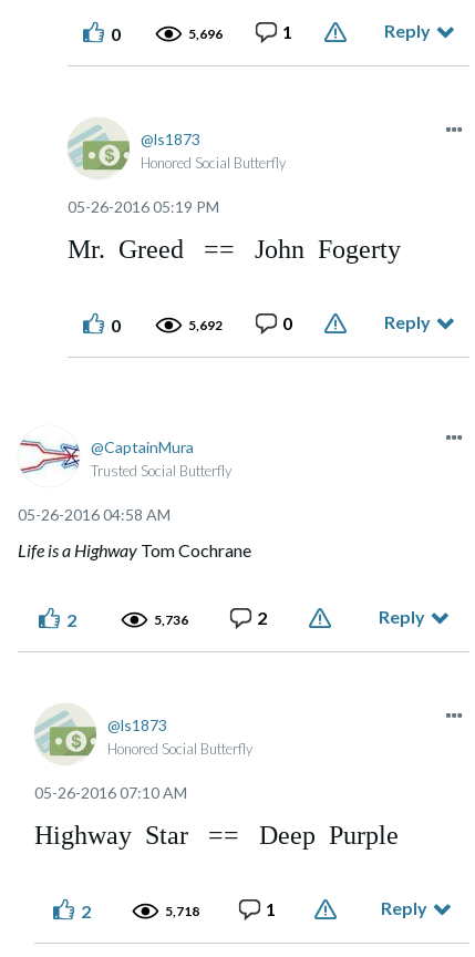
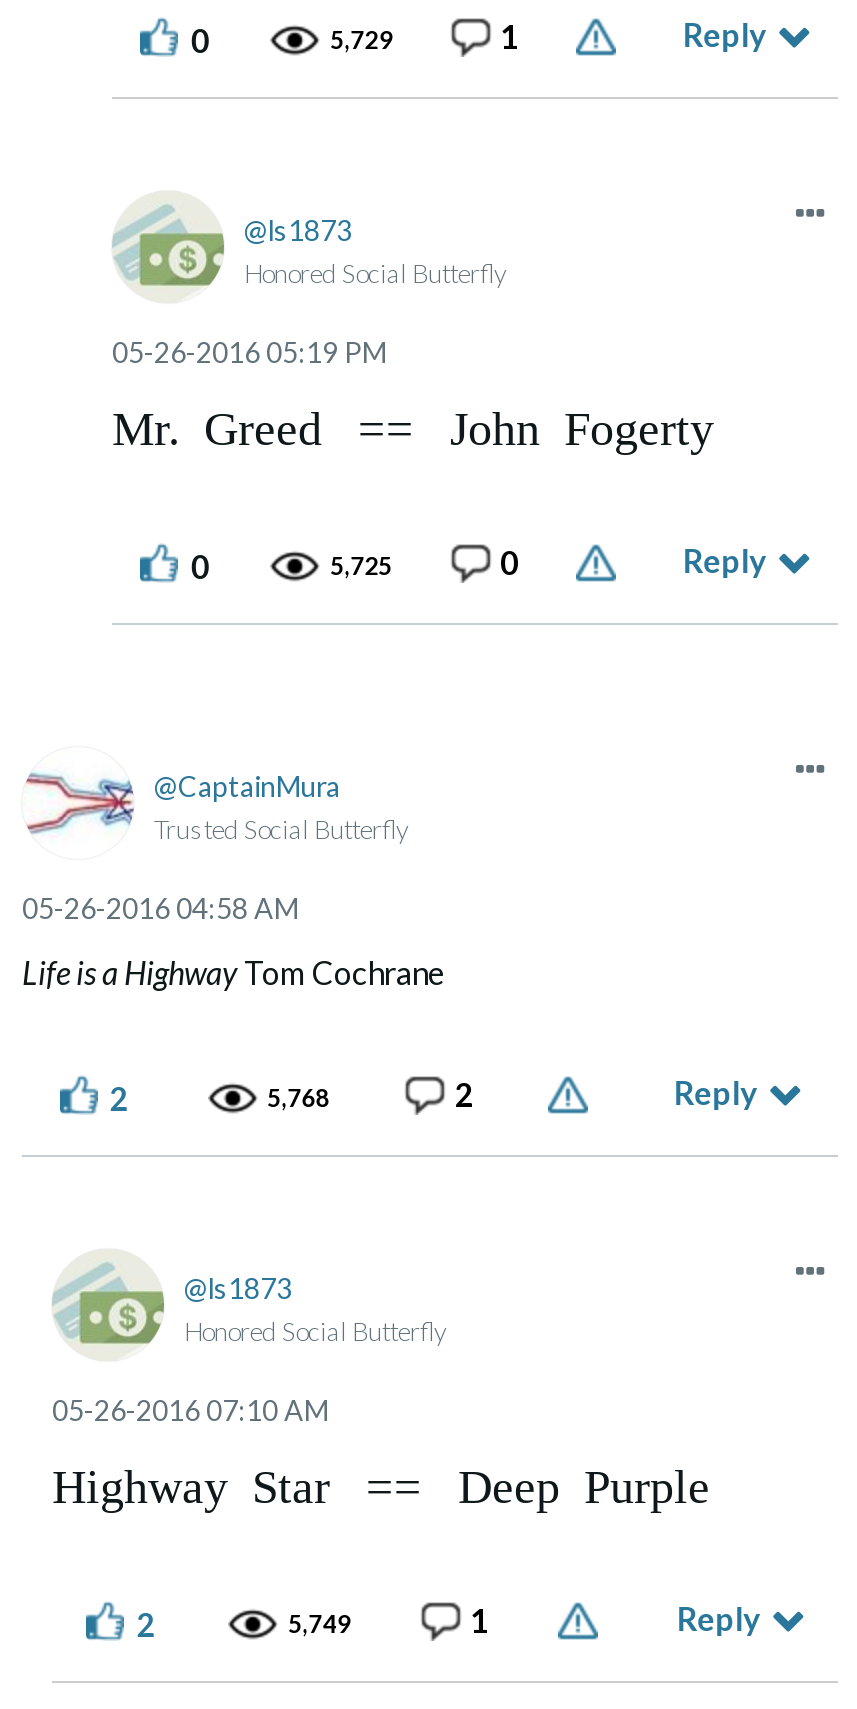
- 5,696
+ 5,729

- 5,692
+ 5,725

- 5,736
+ 5,768

- 5,718
+ 5,749
